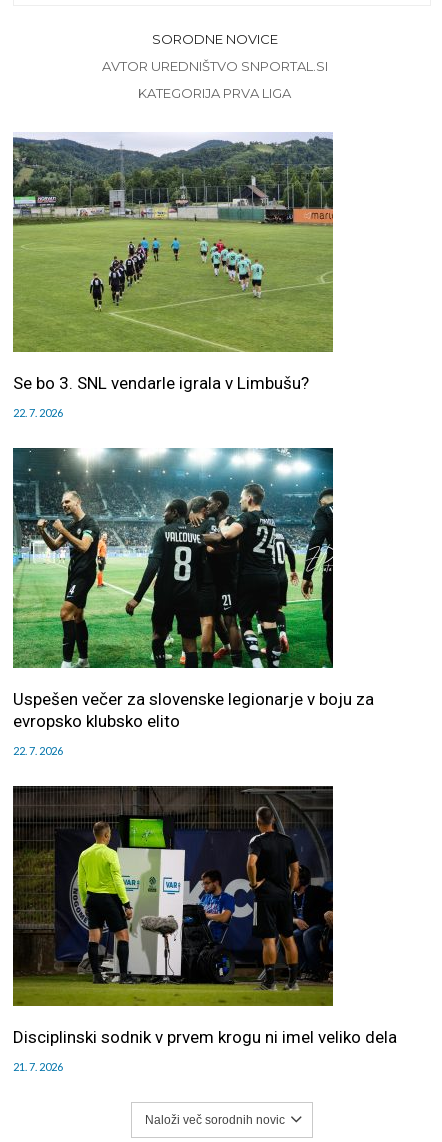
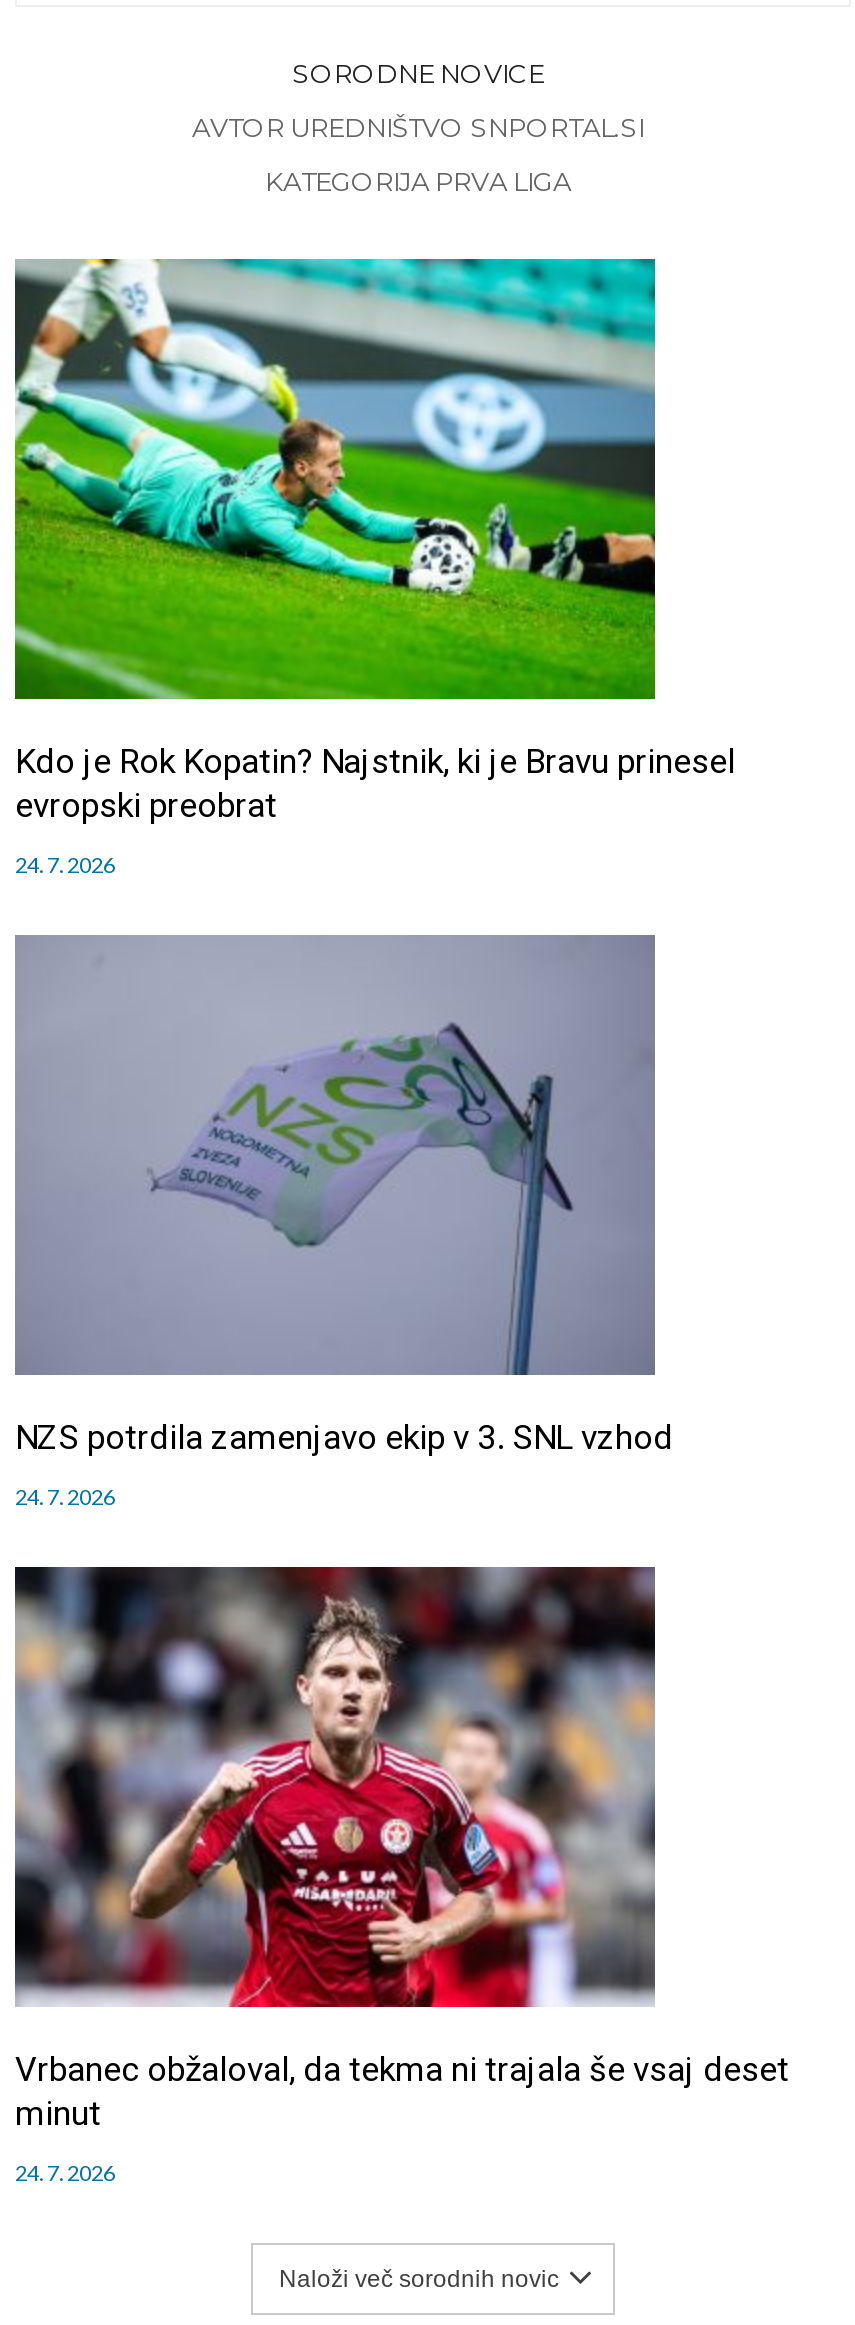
- [image]
- Se bo 3. SNL vendarle igrala v Limbušu?
+ [image]
+ Kdo je Rok Kopatin? Najstnik, ki je Bravu prinesel
+ evropski preobrat

- 22. 7. 2026
+ 24. 7. 2026

- [image]
- Uspešen večer za slovenske legionarje v boju za
- evropsko klubsko elito
+ [image]
+ NZS potrdila zamenjavo ekip v 3. SNL vzhod

- 22. 7. 2026
+ 24. 7. 2026

- [image]
- Disciplinski sodnik v prvem krogu ni imel veliko dela
+ [image]
+ Vrbanec obžaloval, da tekma ni trajala še vsaj deset
+ minut

- 21. 7. 2026
+ 24. 7. 2026
